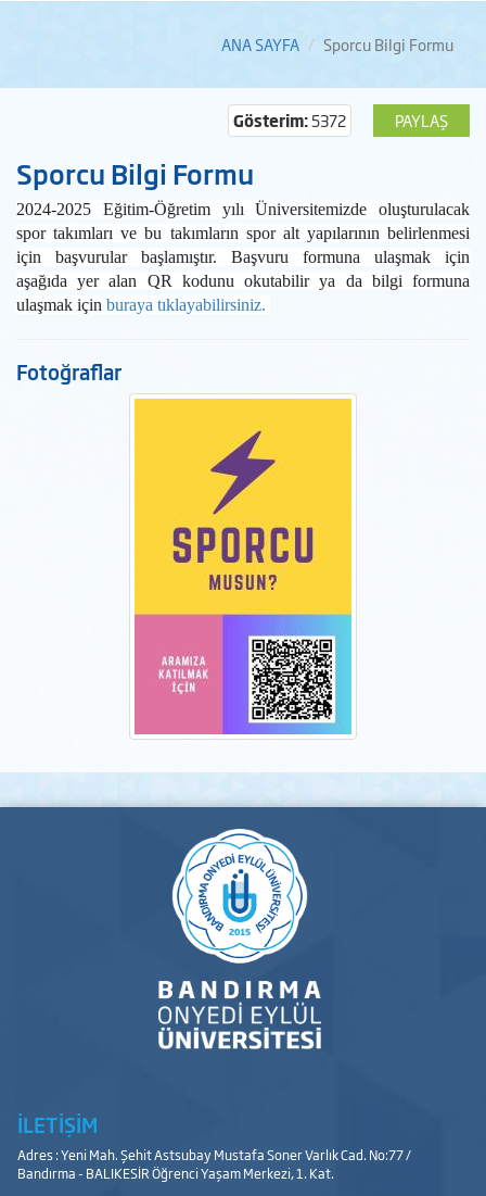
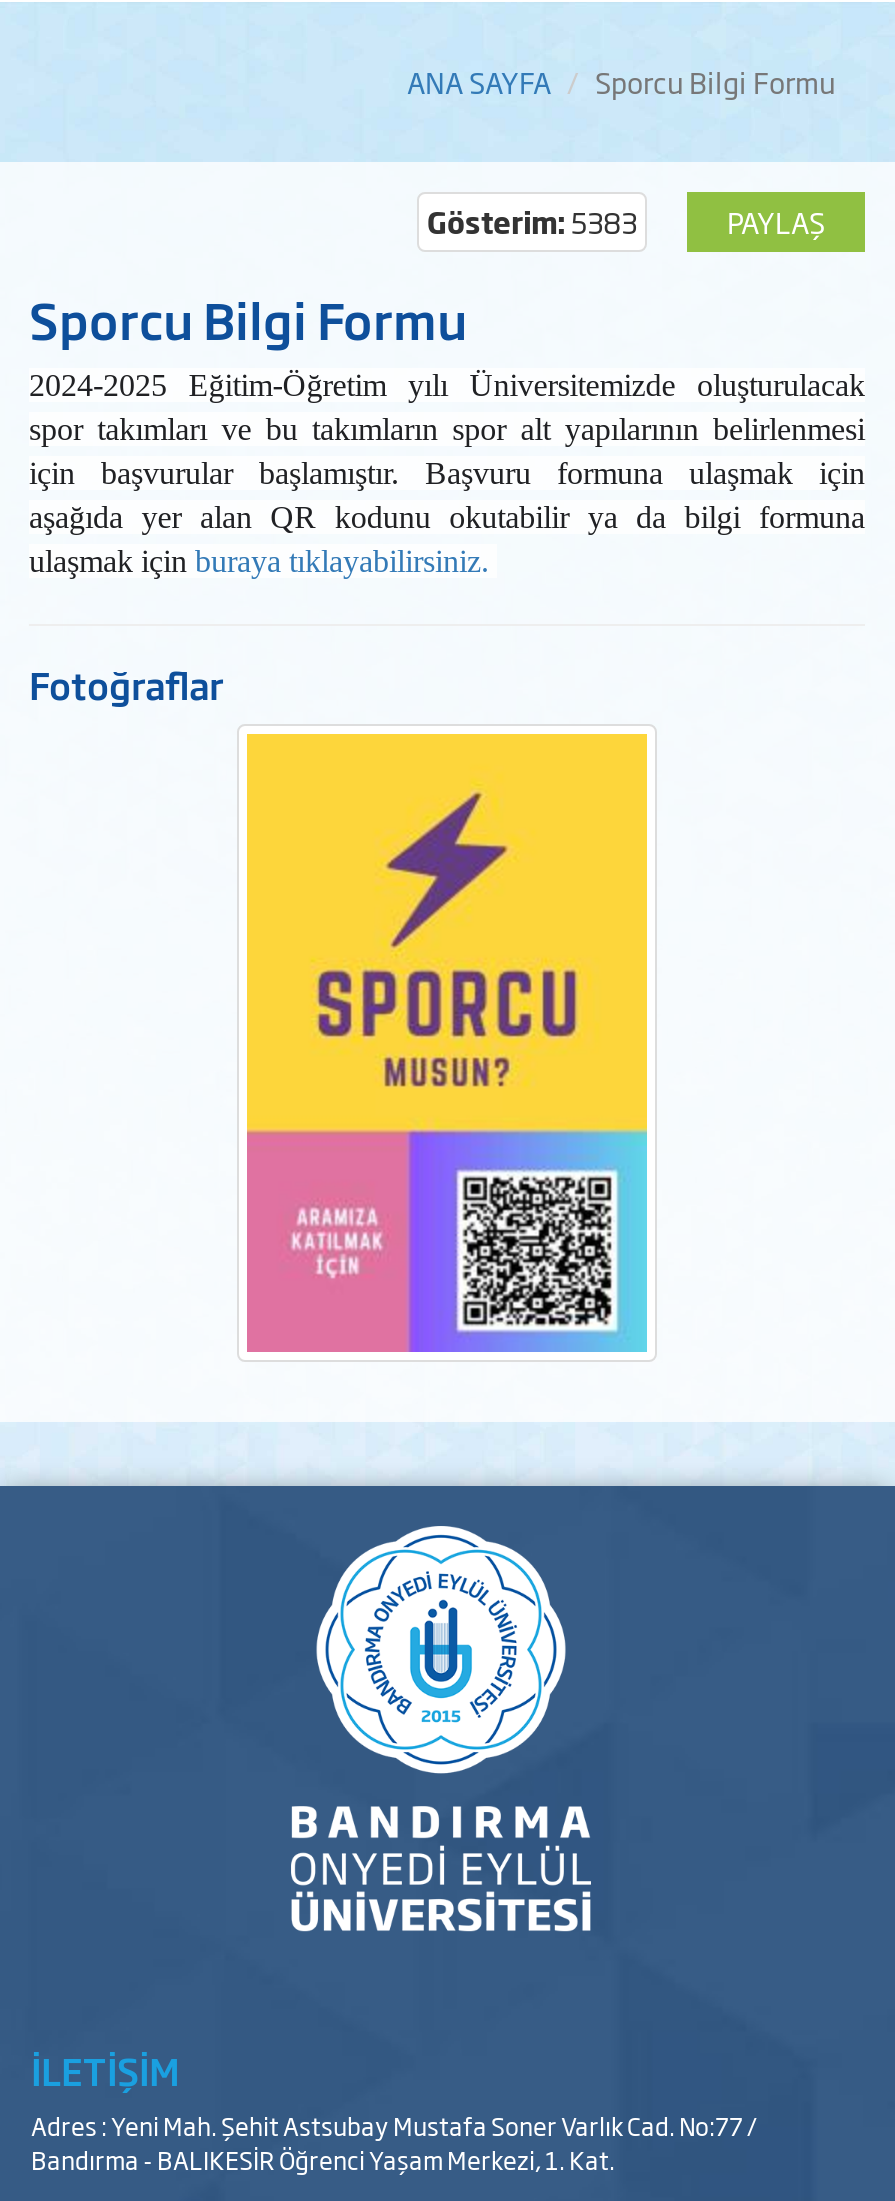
- Gösterim: 5372
+ Gösterim: 5383
